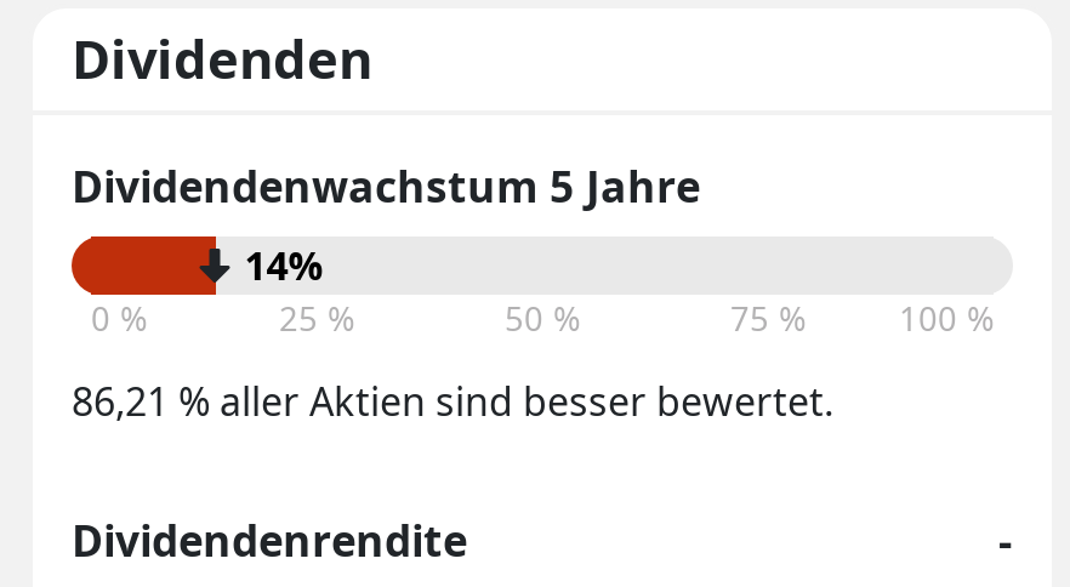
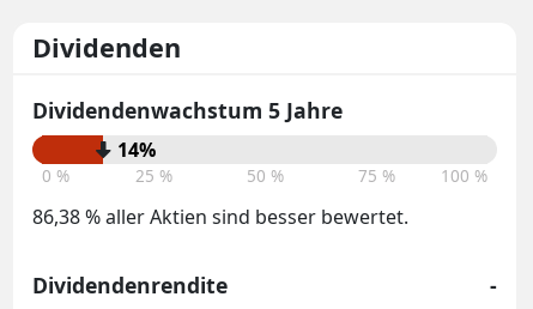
- 86,21 % aller Aktien sind besser bewertet.
+ 86,38 % aller Aktien sind besser bewertet.
